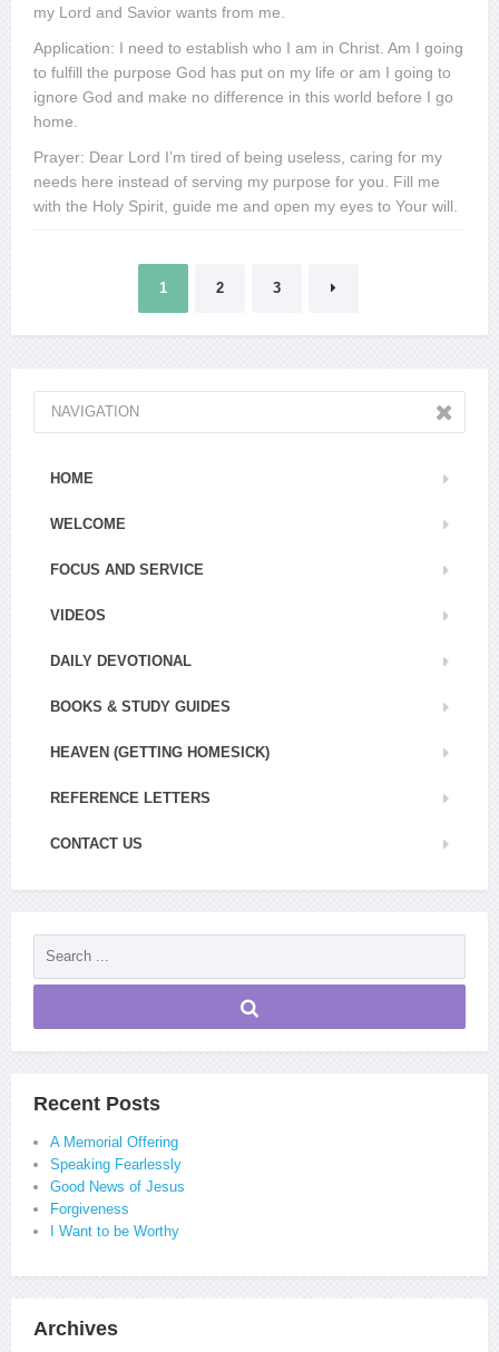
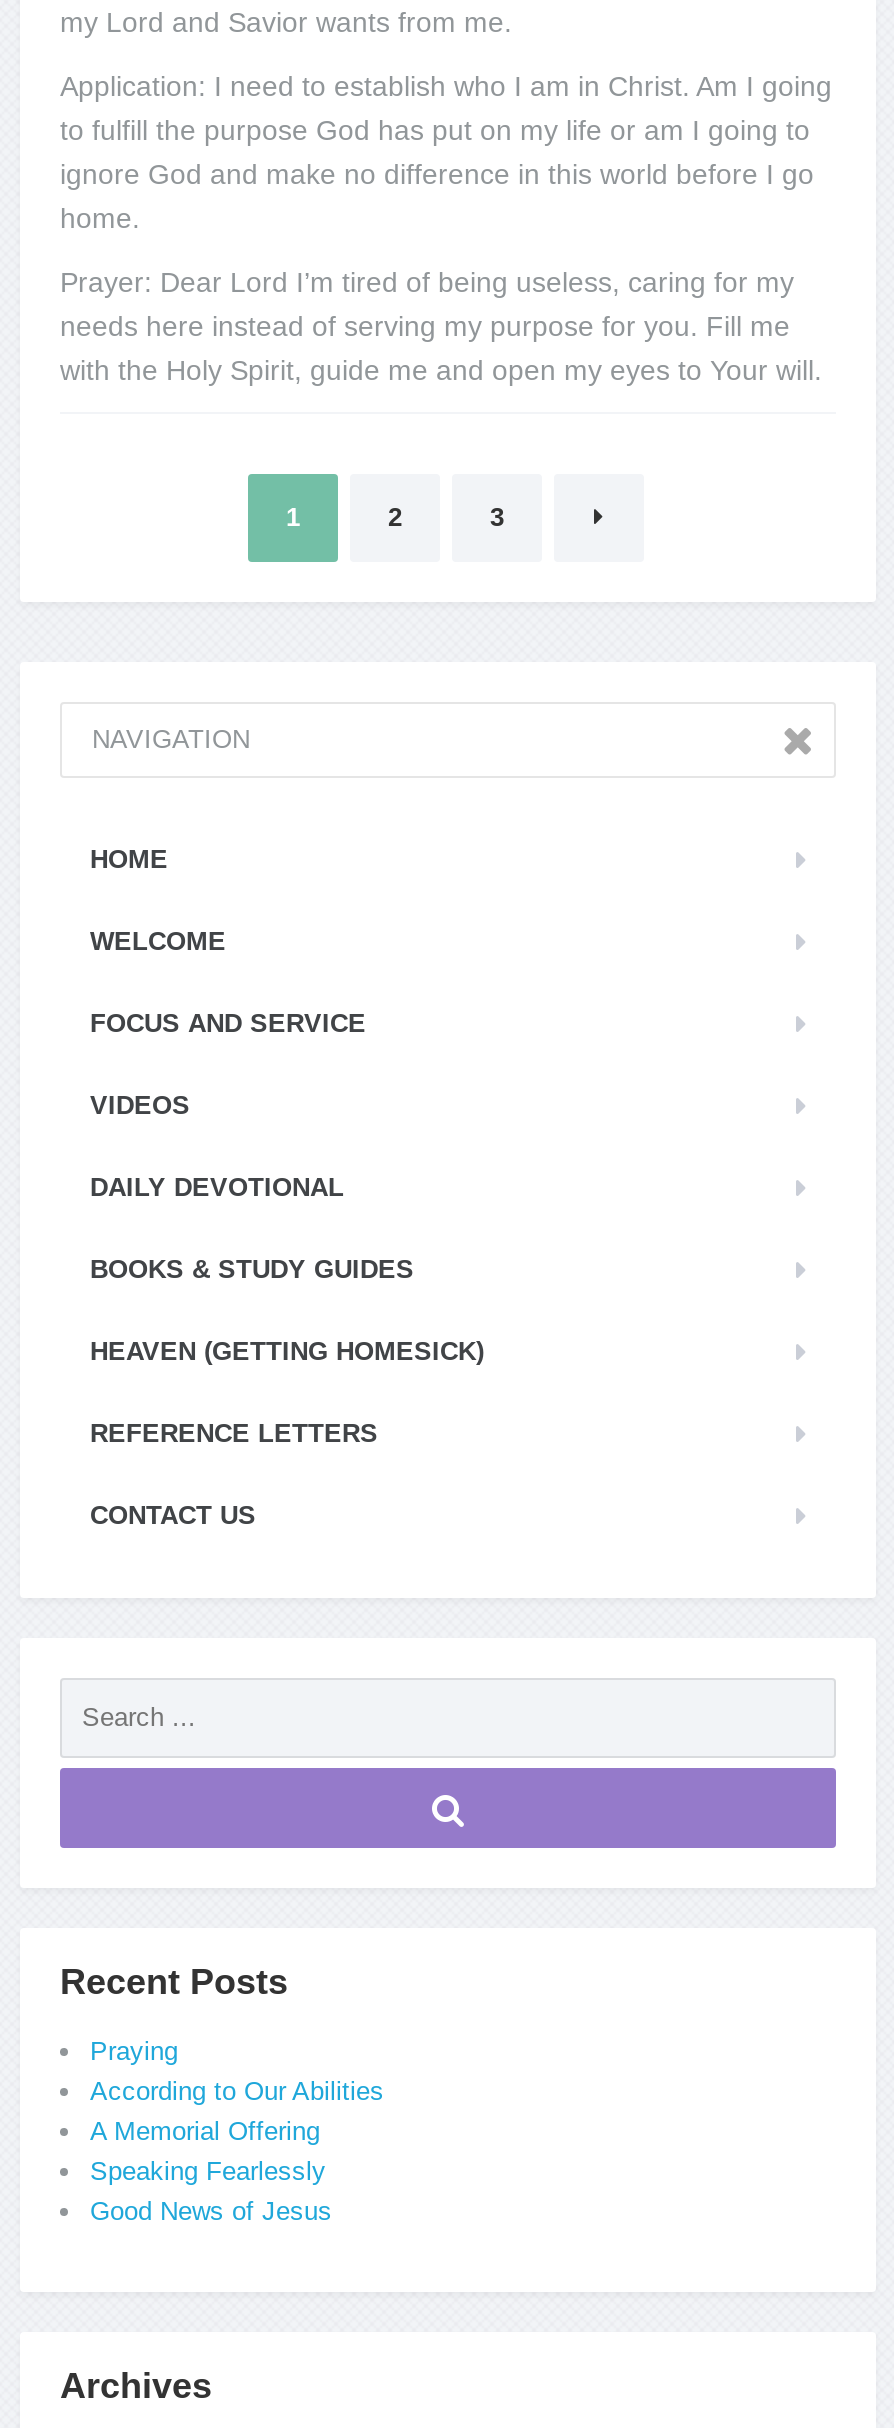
+ Praying
+ According to Our Abilities

moved down: A Memorial Offering | Speaking Fearlessly | Good News of Jesus

- Forgiveness
- I Want to be Worthy
